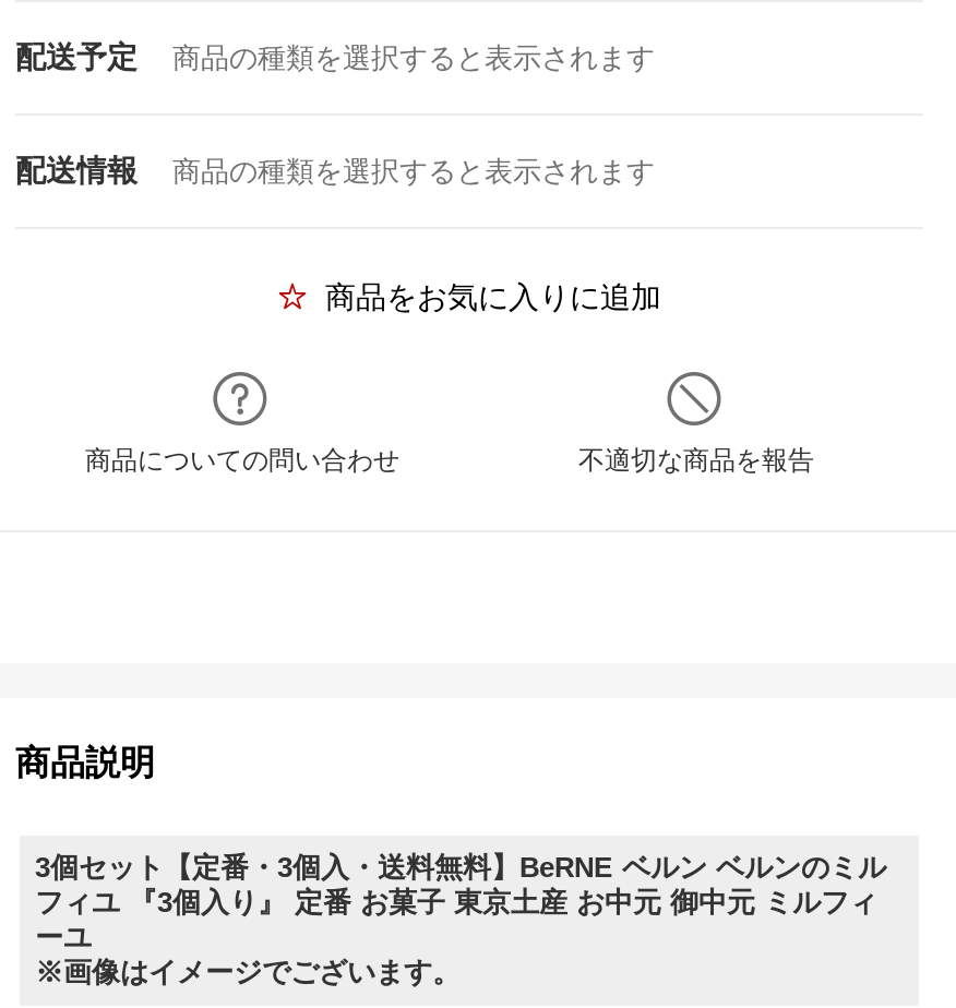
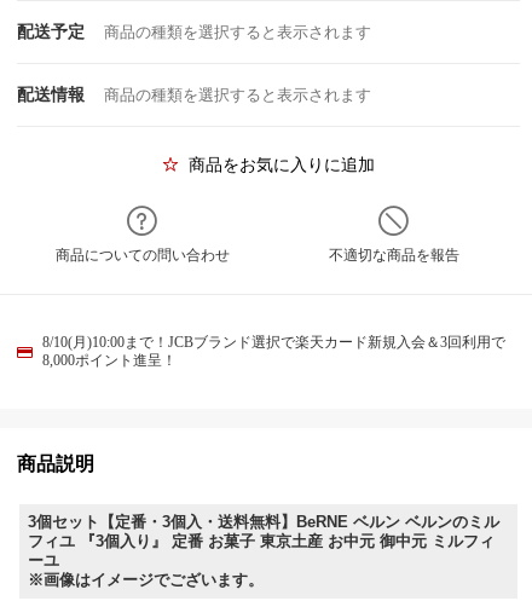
+ 8/10(月)10:00まで！JCBブランド選択で楽天カード新規入会＆3回利用で
+ 8,000ポイント進呈！
